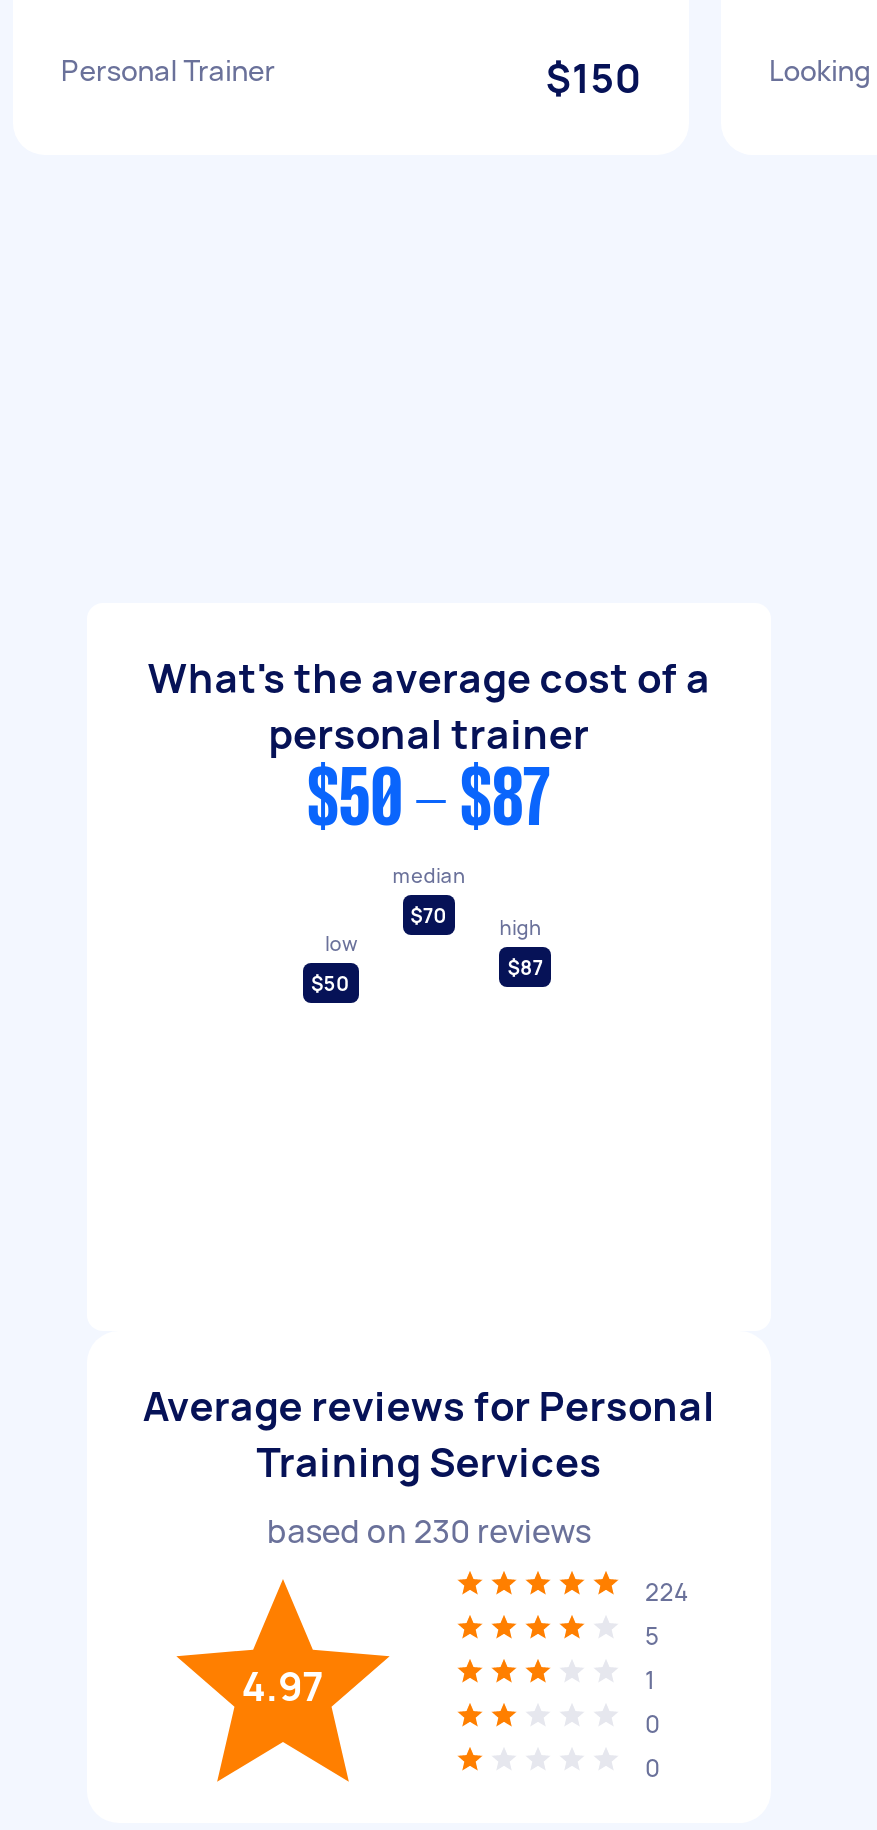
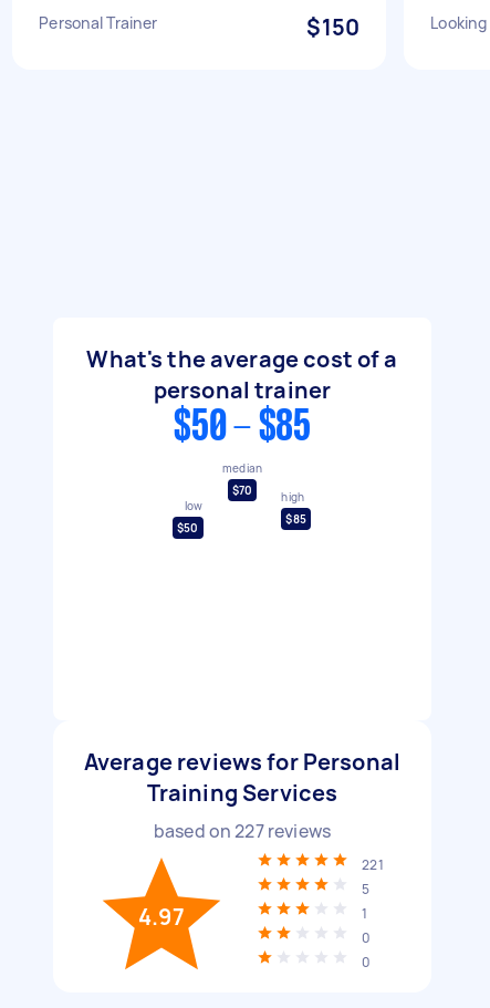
- $50 - $87
+ $50 - $85

- $87
+ $85

- based on 230 reviews
+ based on 227 reviews

- 224
+ 221
